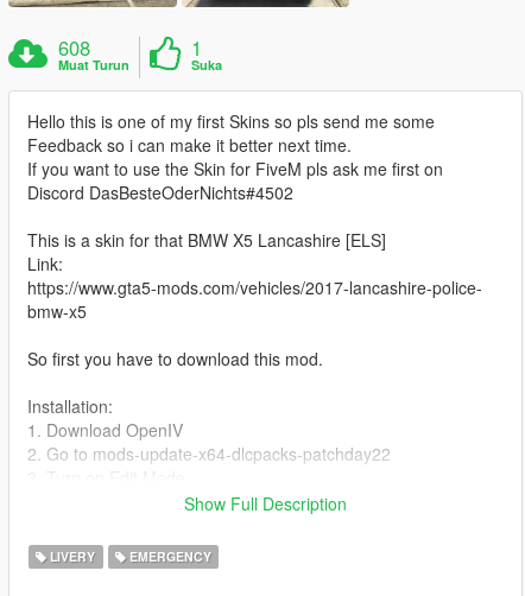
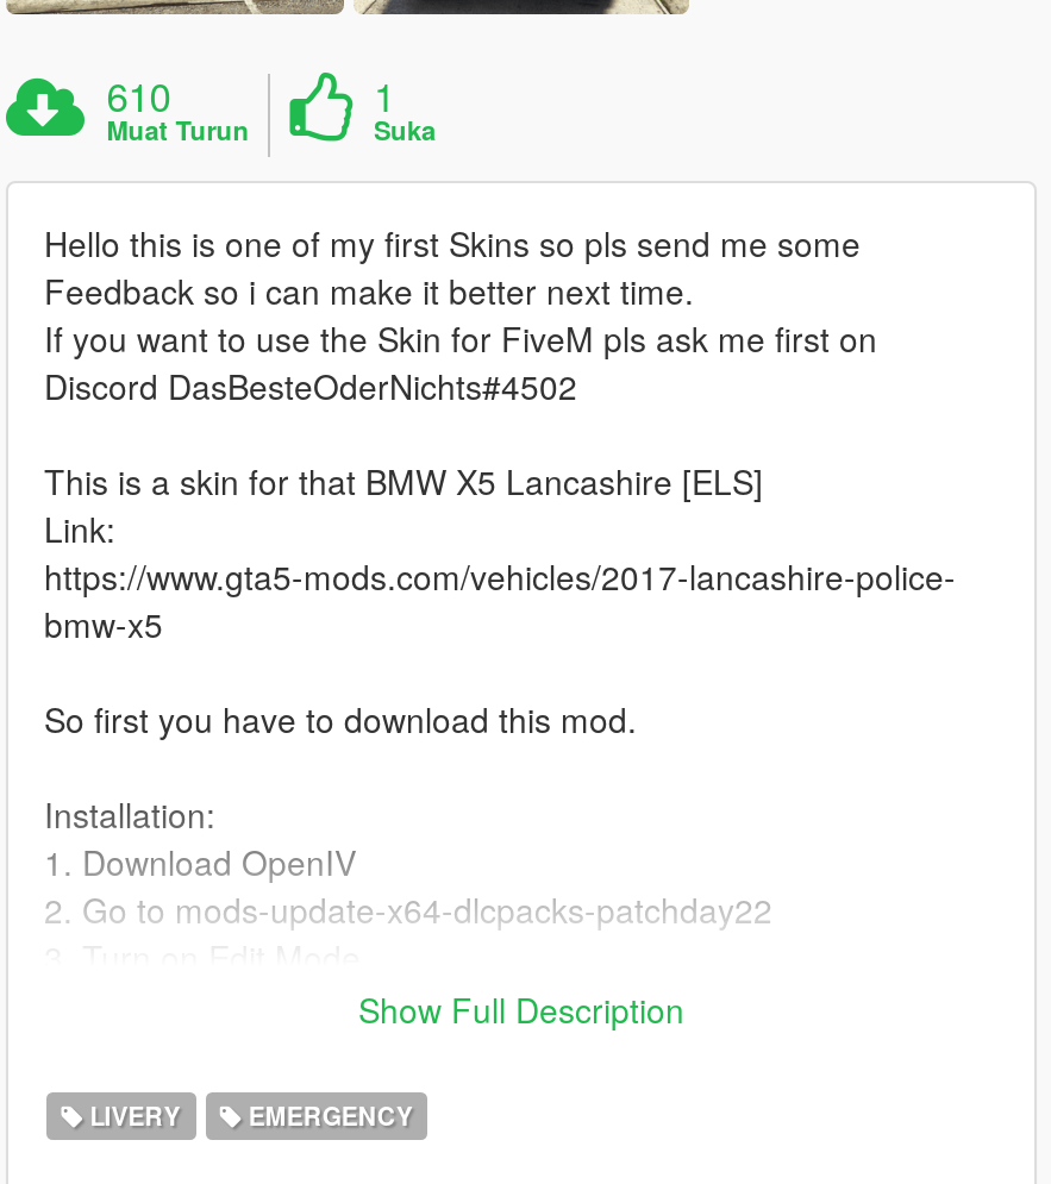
- 608
+ 610
